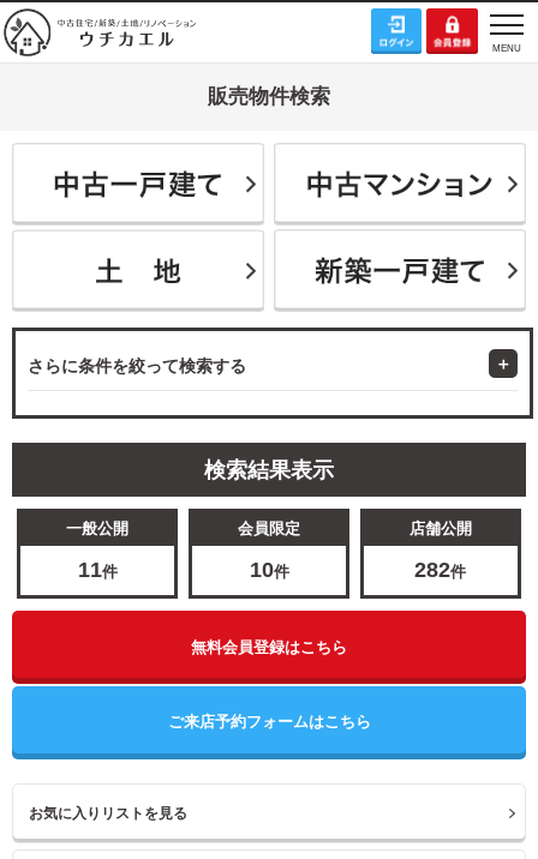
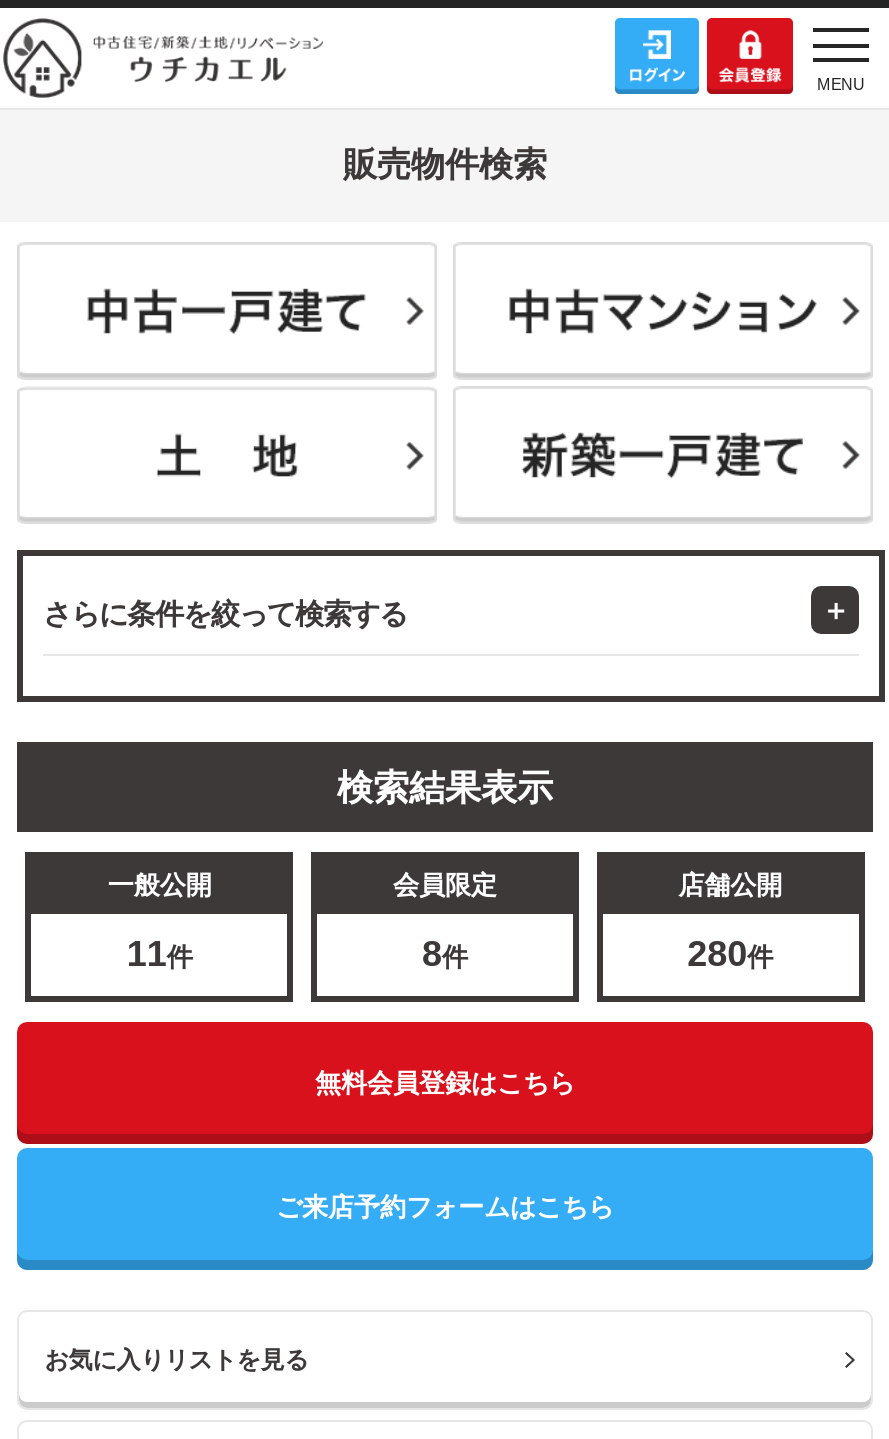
- 10件
+ 8件

- 282件
+ 280件
